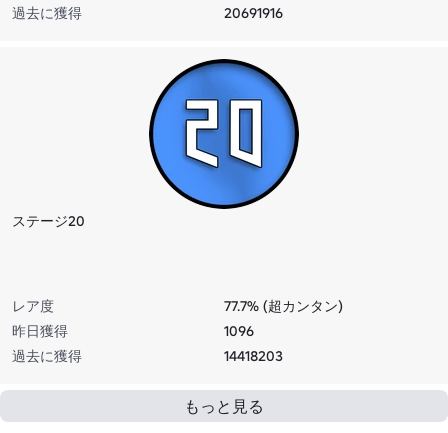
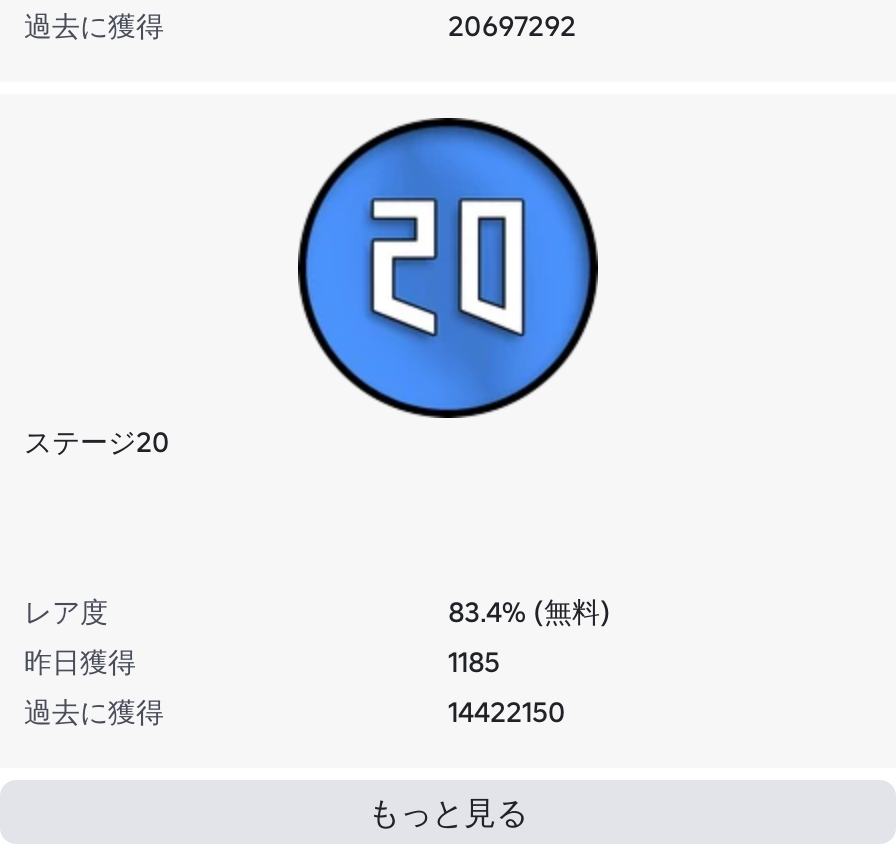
- 20691916
+ 20697292

- 77.7% (超カンタン)
+ 83.4% (無料)

- 1096
+ 1185

- 14418203
+ 14422150
